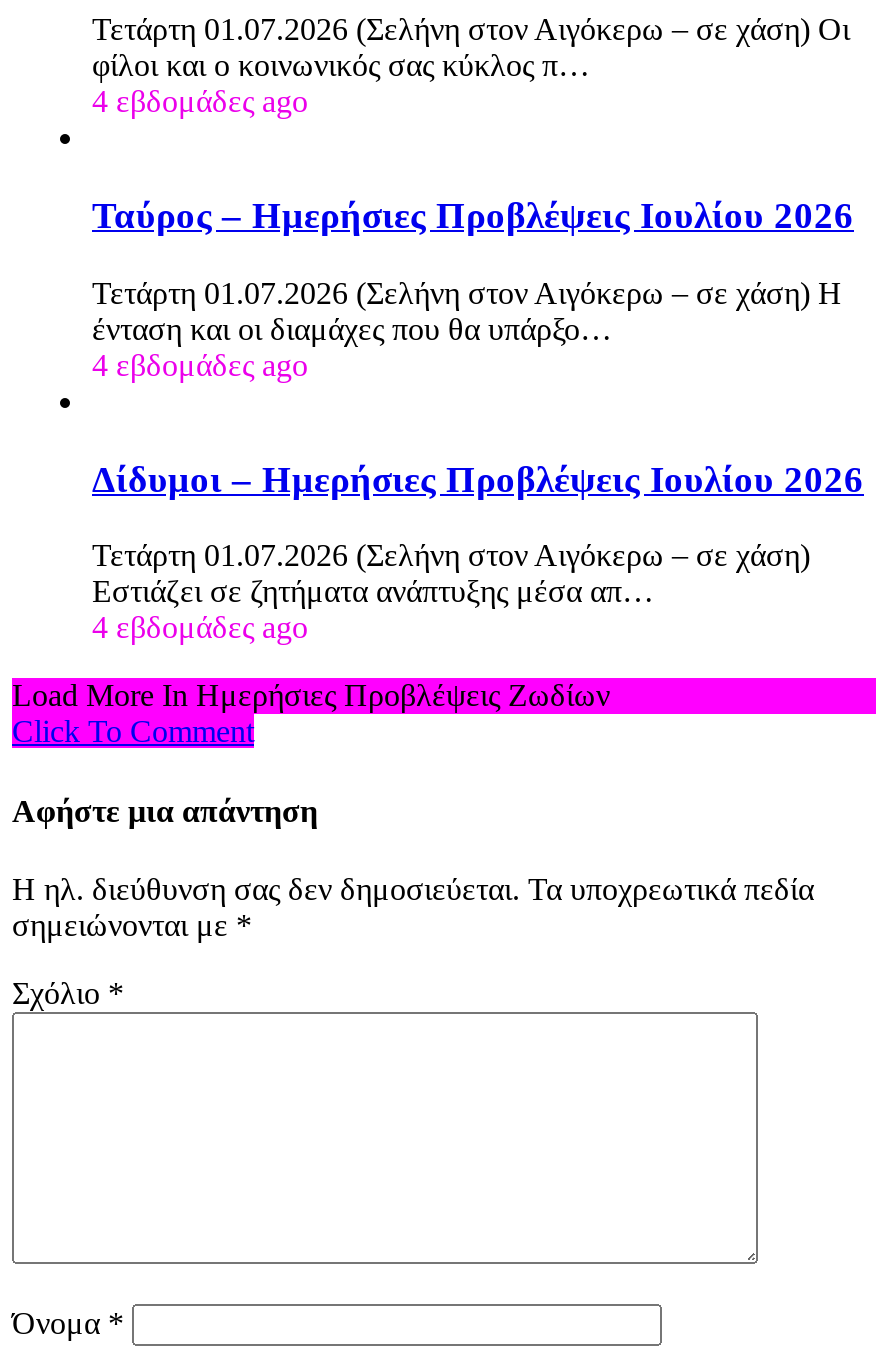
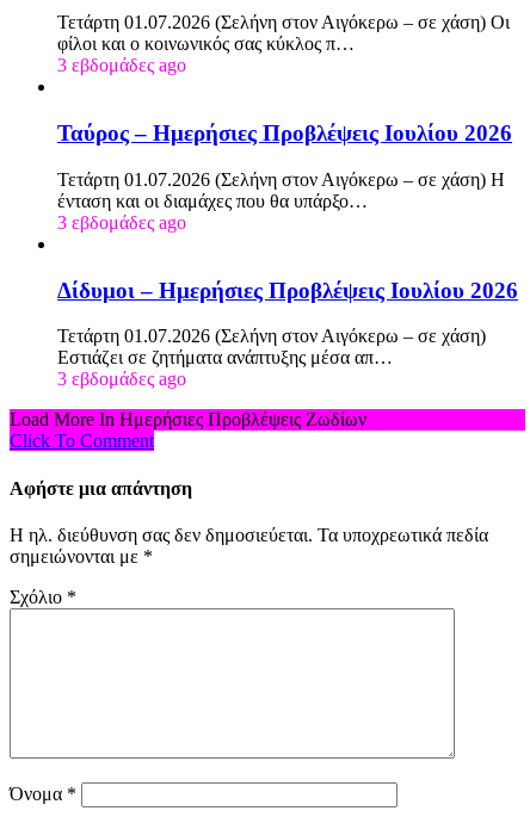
- 4 εβδομάδες ago
+ 3 εβδομάδες ago

- 4 εβδομάδες ago
+ 3 εβδομάδες ago

- 4 εβδομάδες ago
+ 3 εβδομάδες ago
